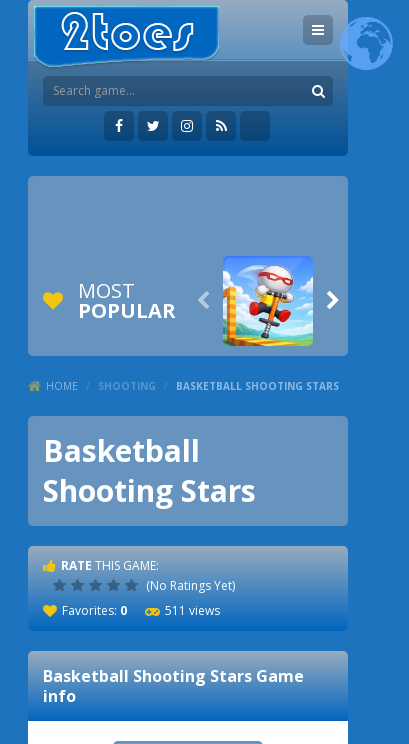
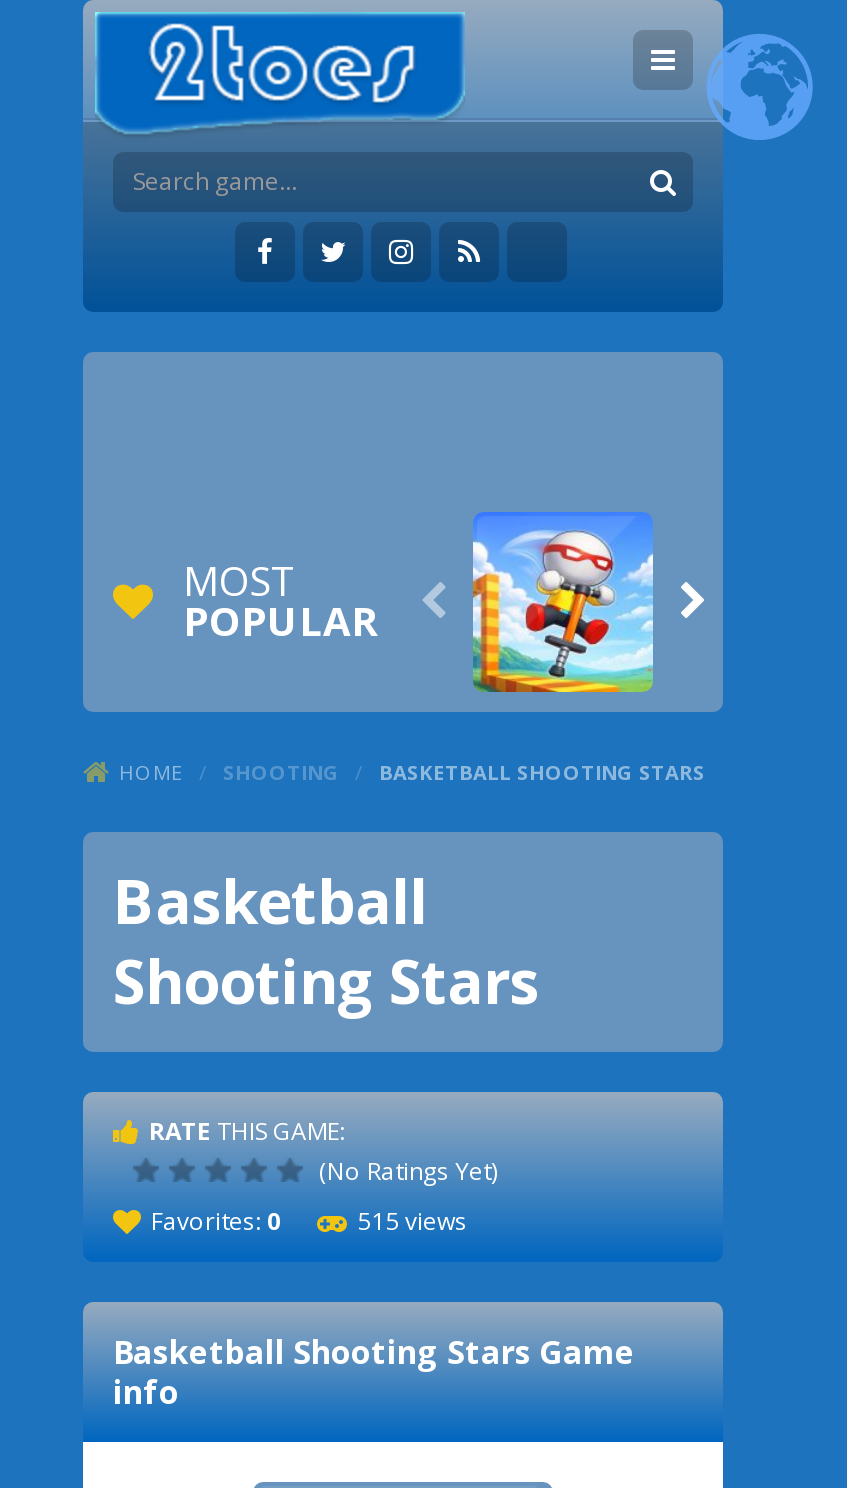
- 511 views
+ 515 views
